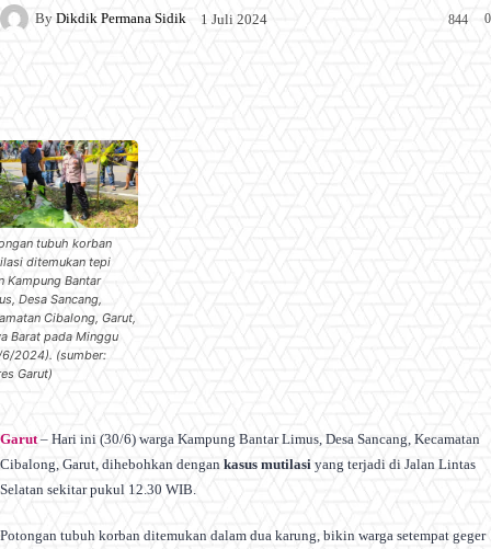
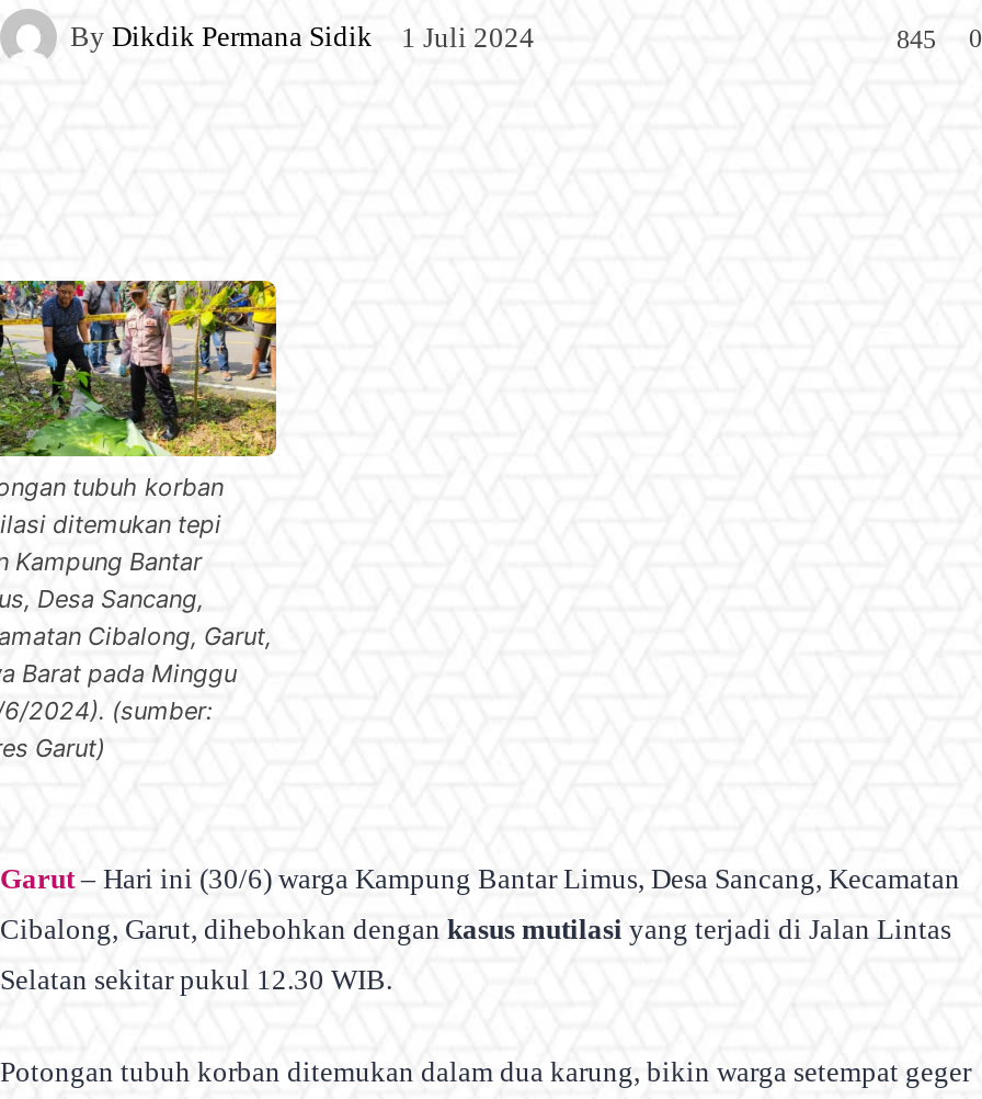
- 844 0
+ 845 0
